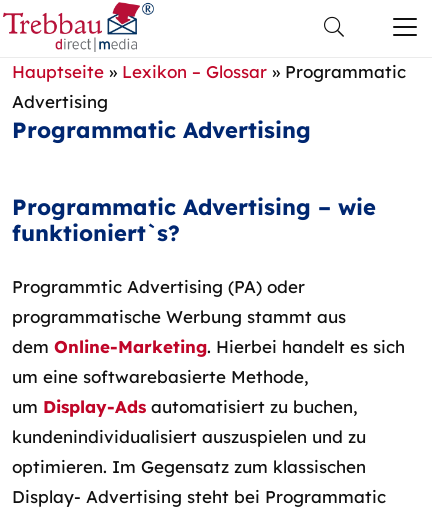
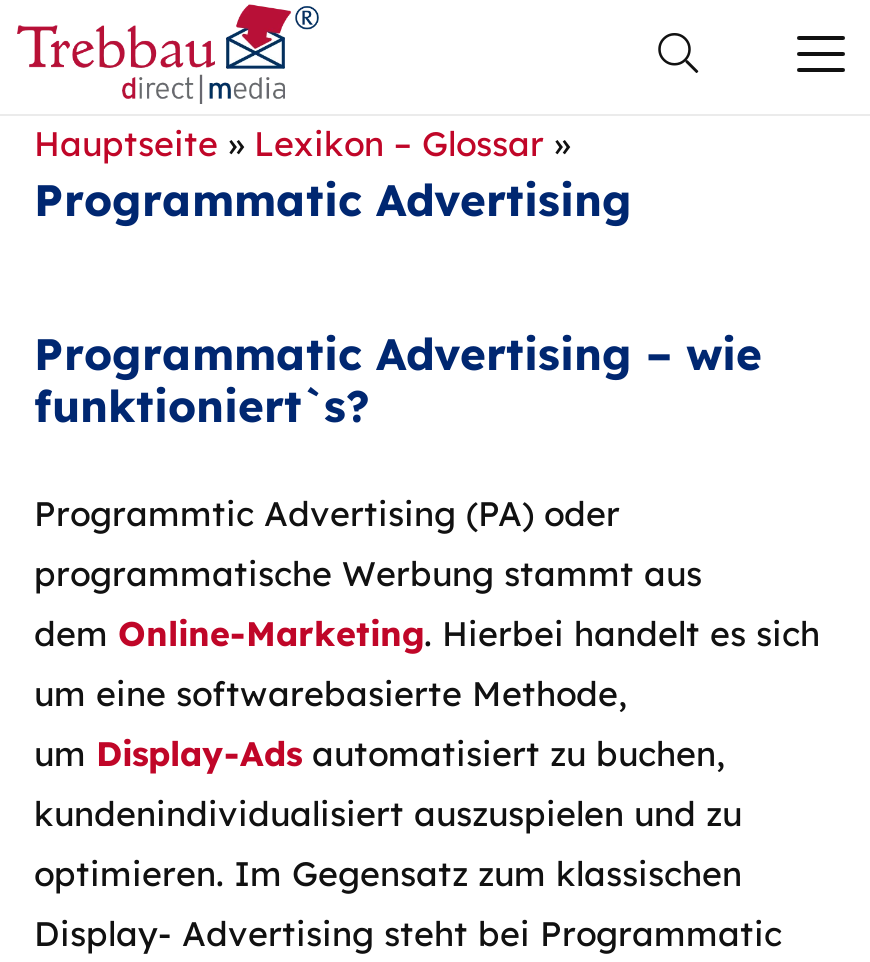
- Hauptseite» Lexikon – Glossar» Programmatic
- Advertising
+ Hauptseite» Lexikon – Glossar»
